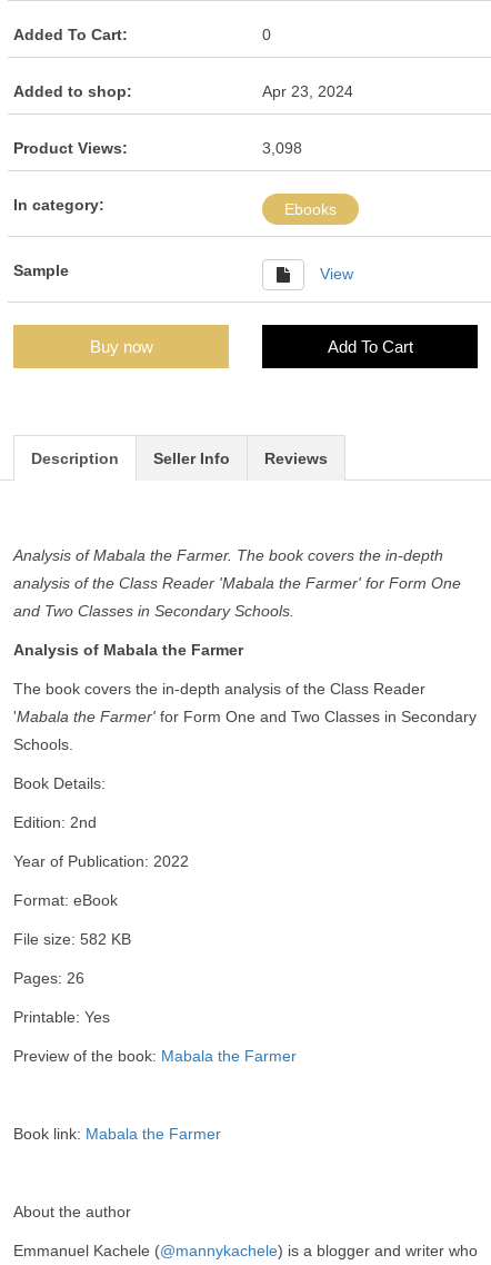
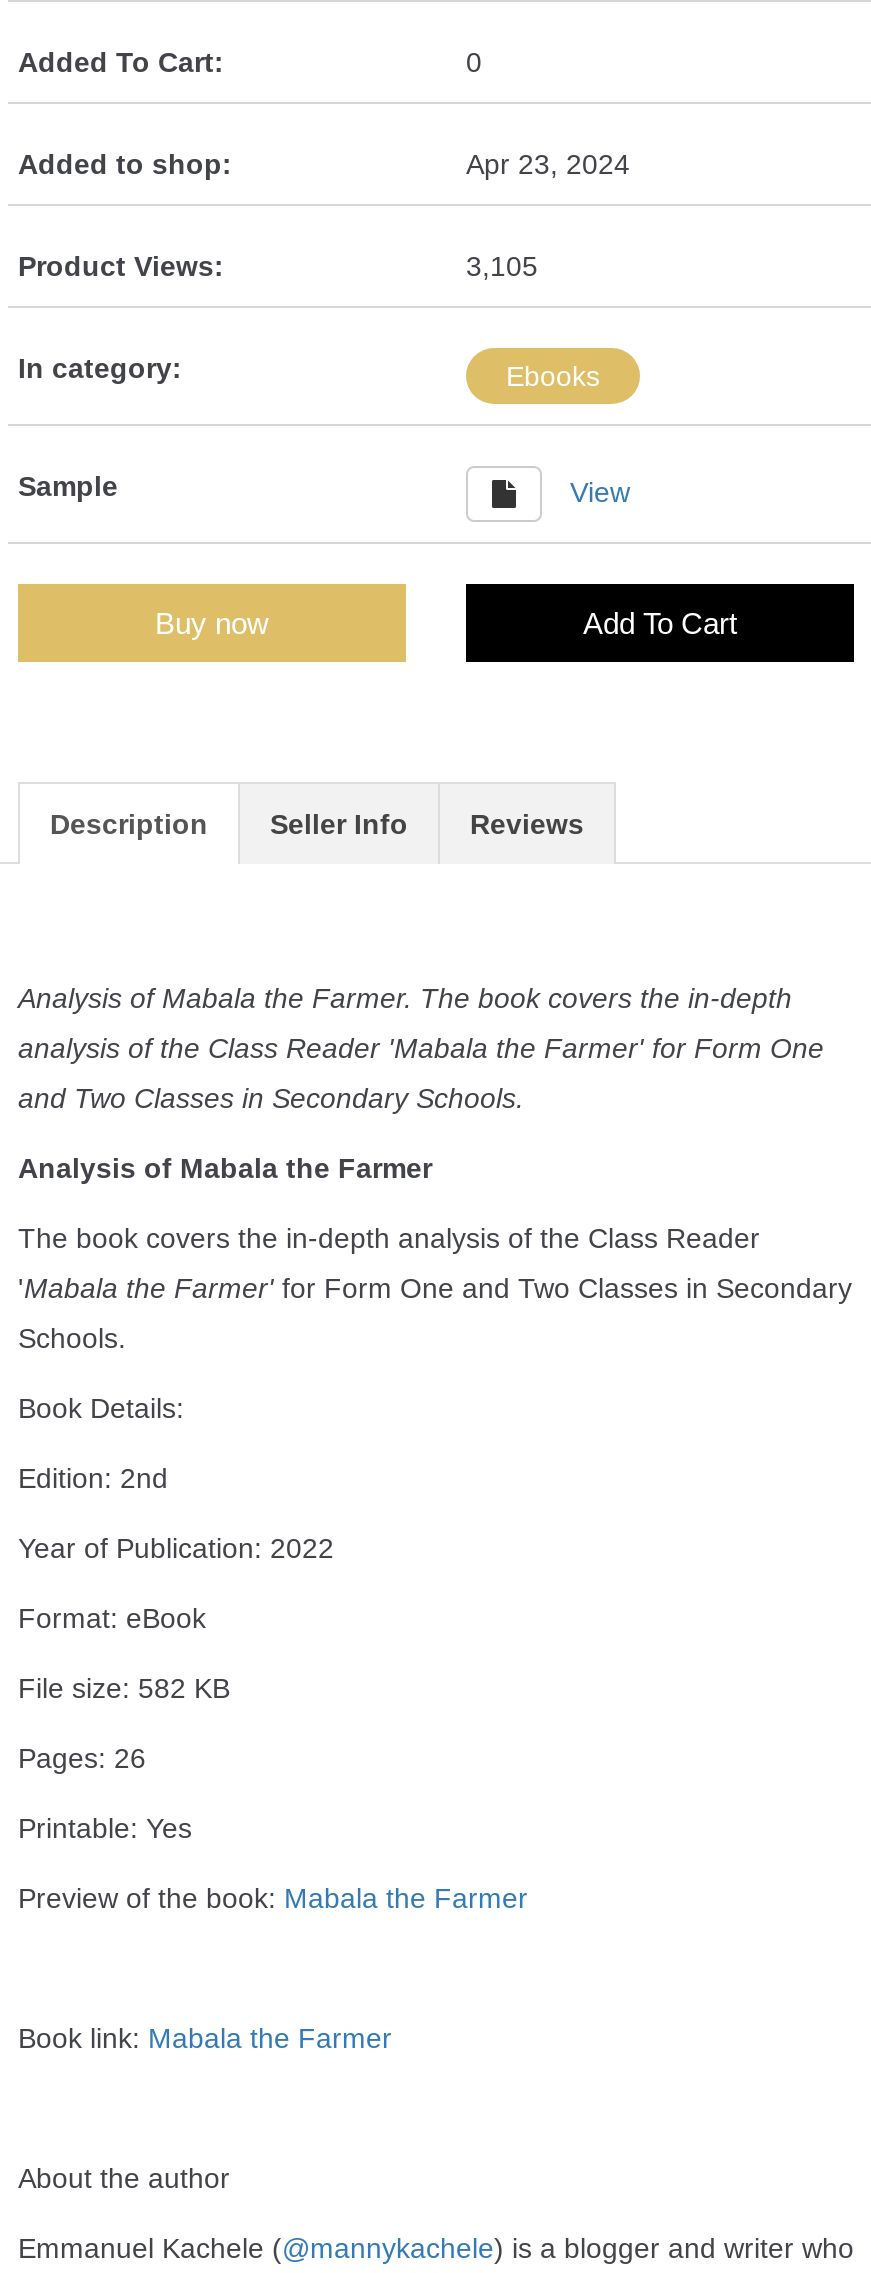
- 3,098
+ 3,105
